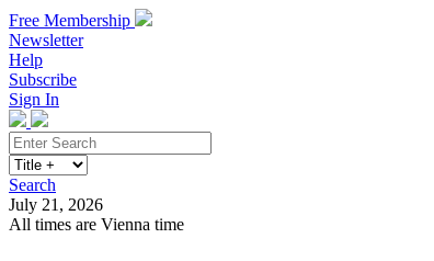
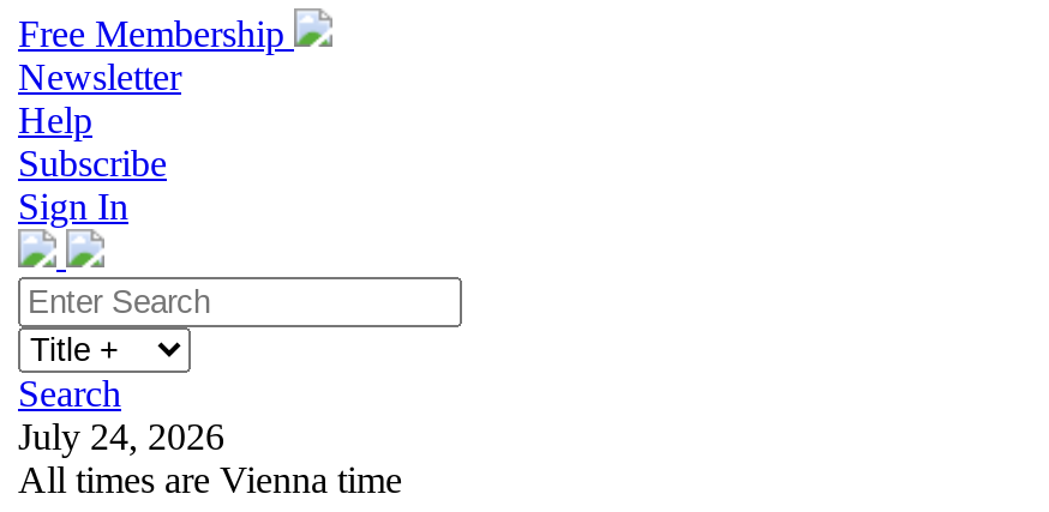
- July 21, 2026
+ July 24, 2026
